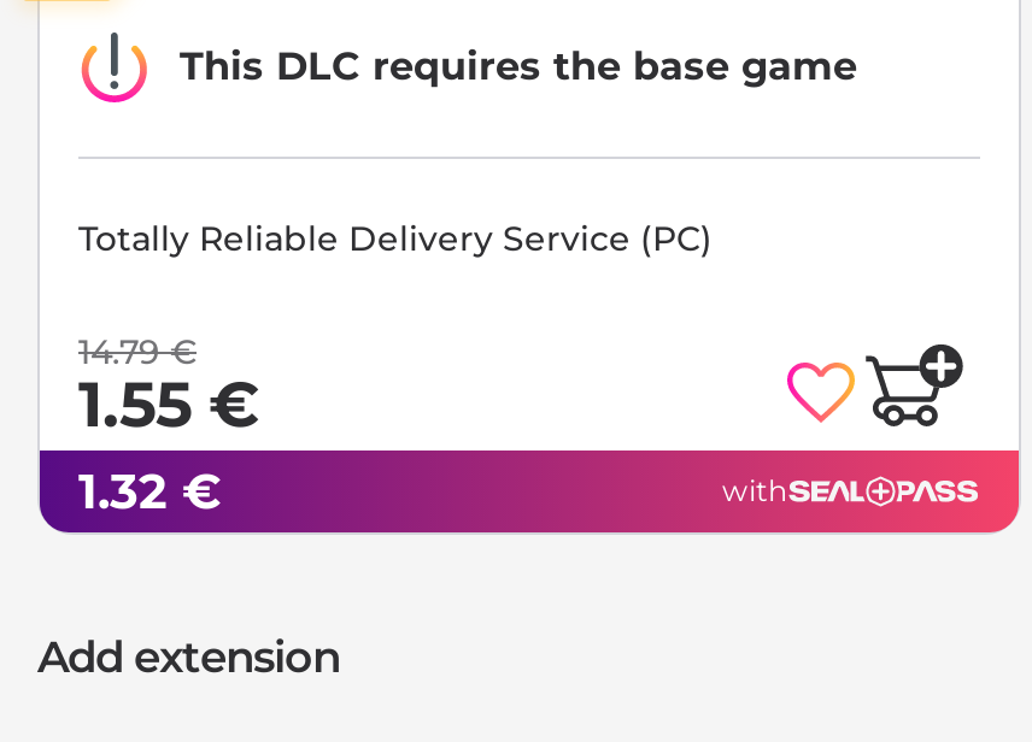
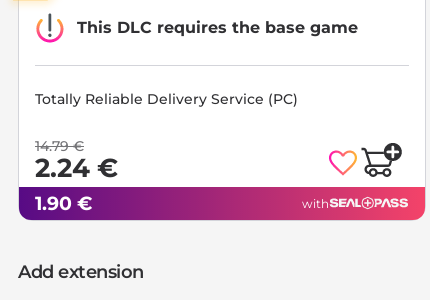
- 1.55 €
+ 2.24 €

- 1.32 €
+ 1.90 €
